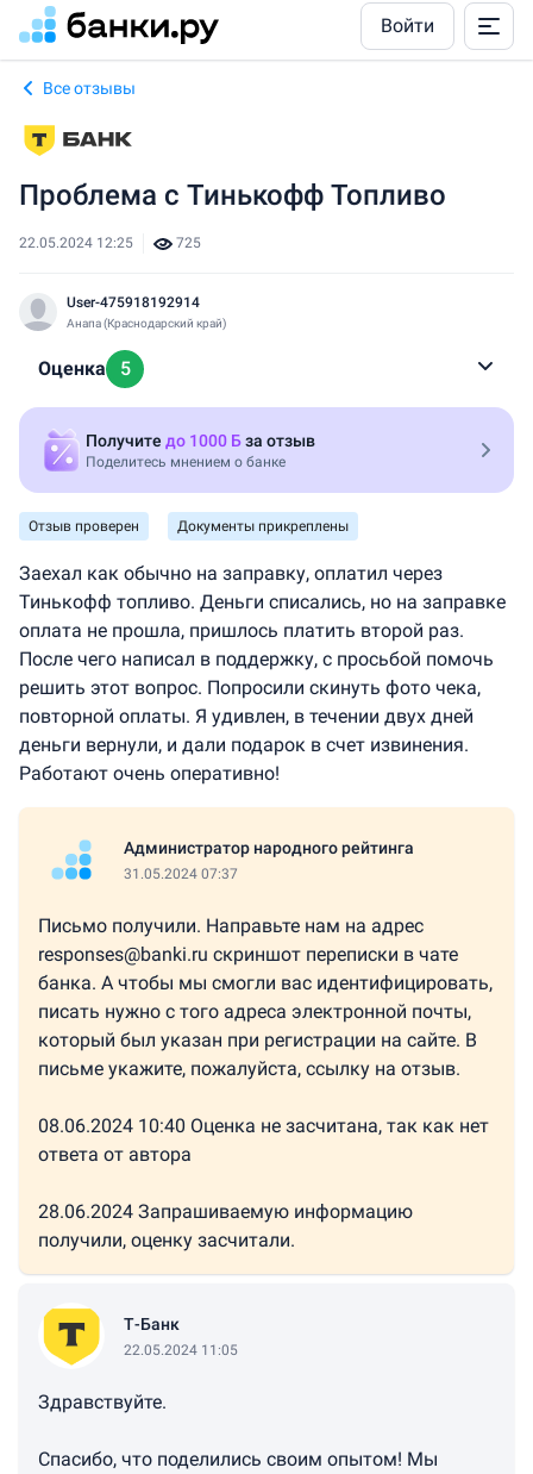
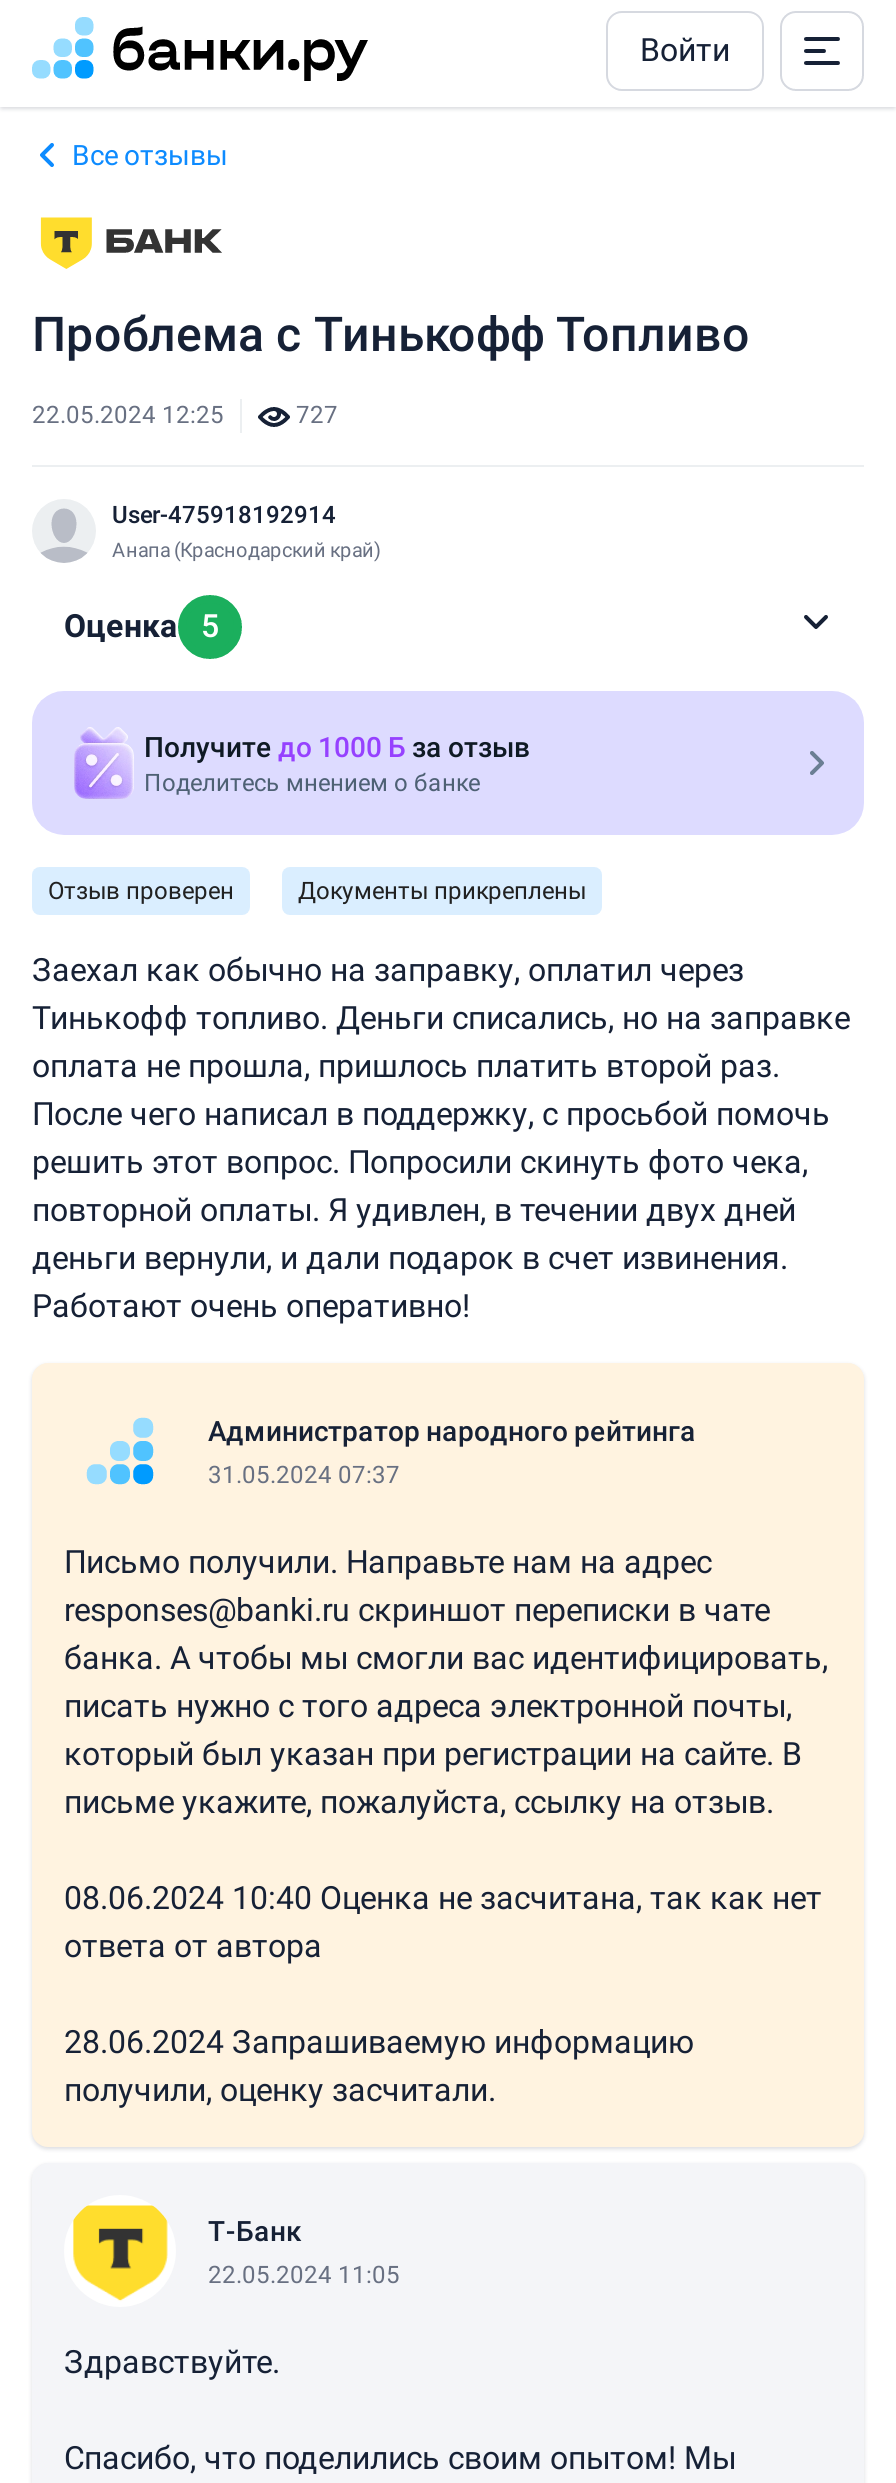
- 725
+ 727
